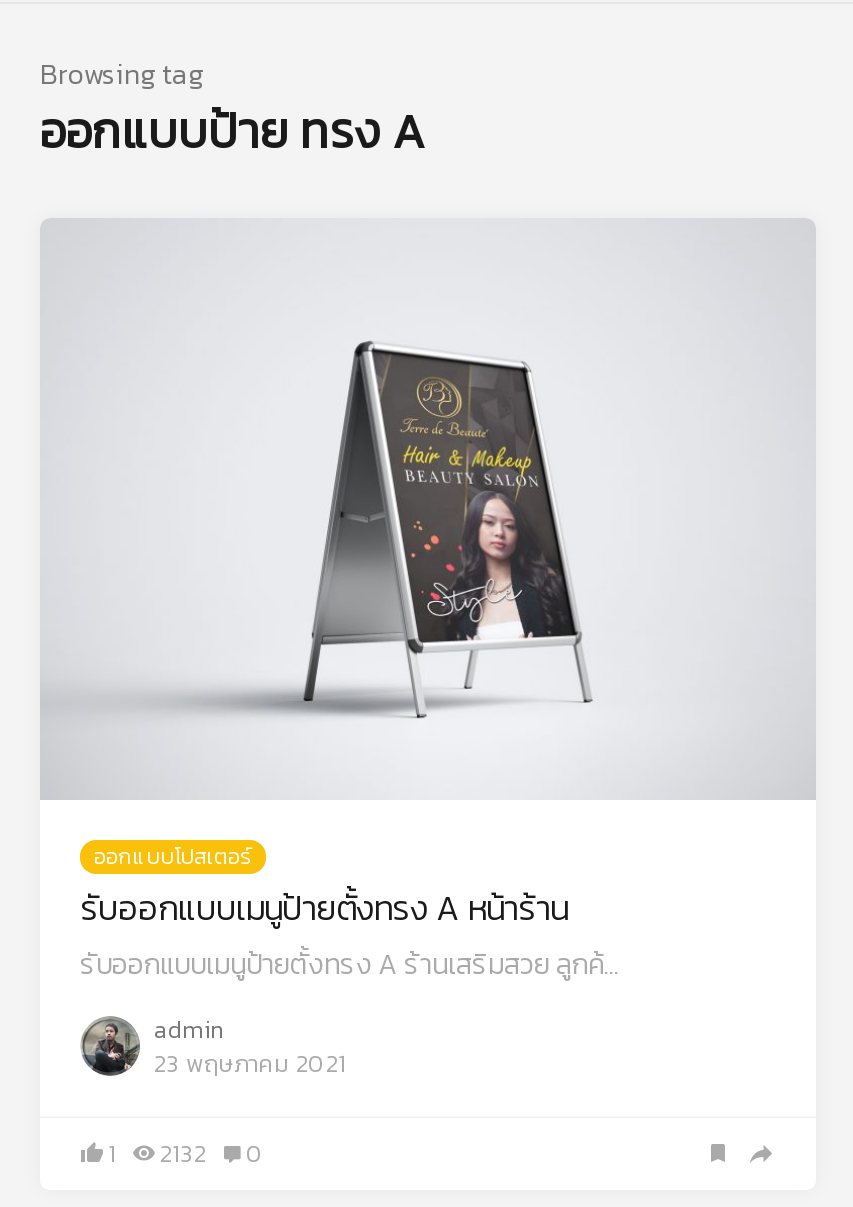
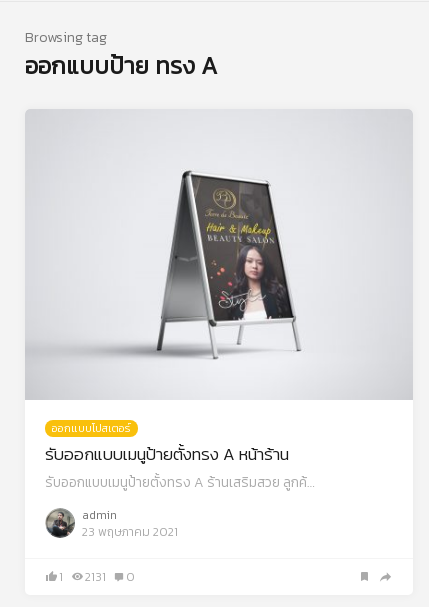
- 2132
+ 2131
